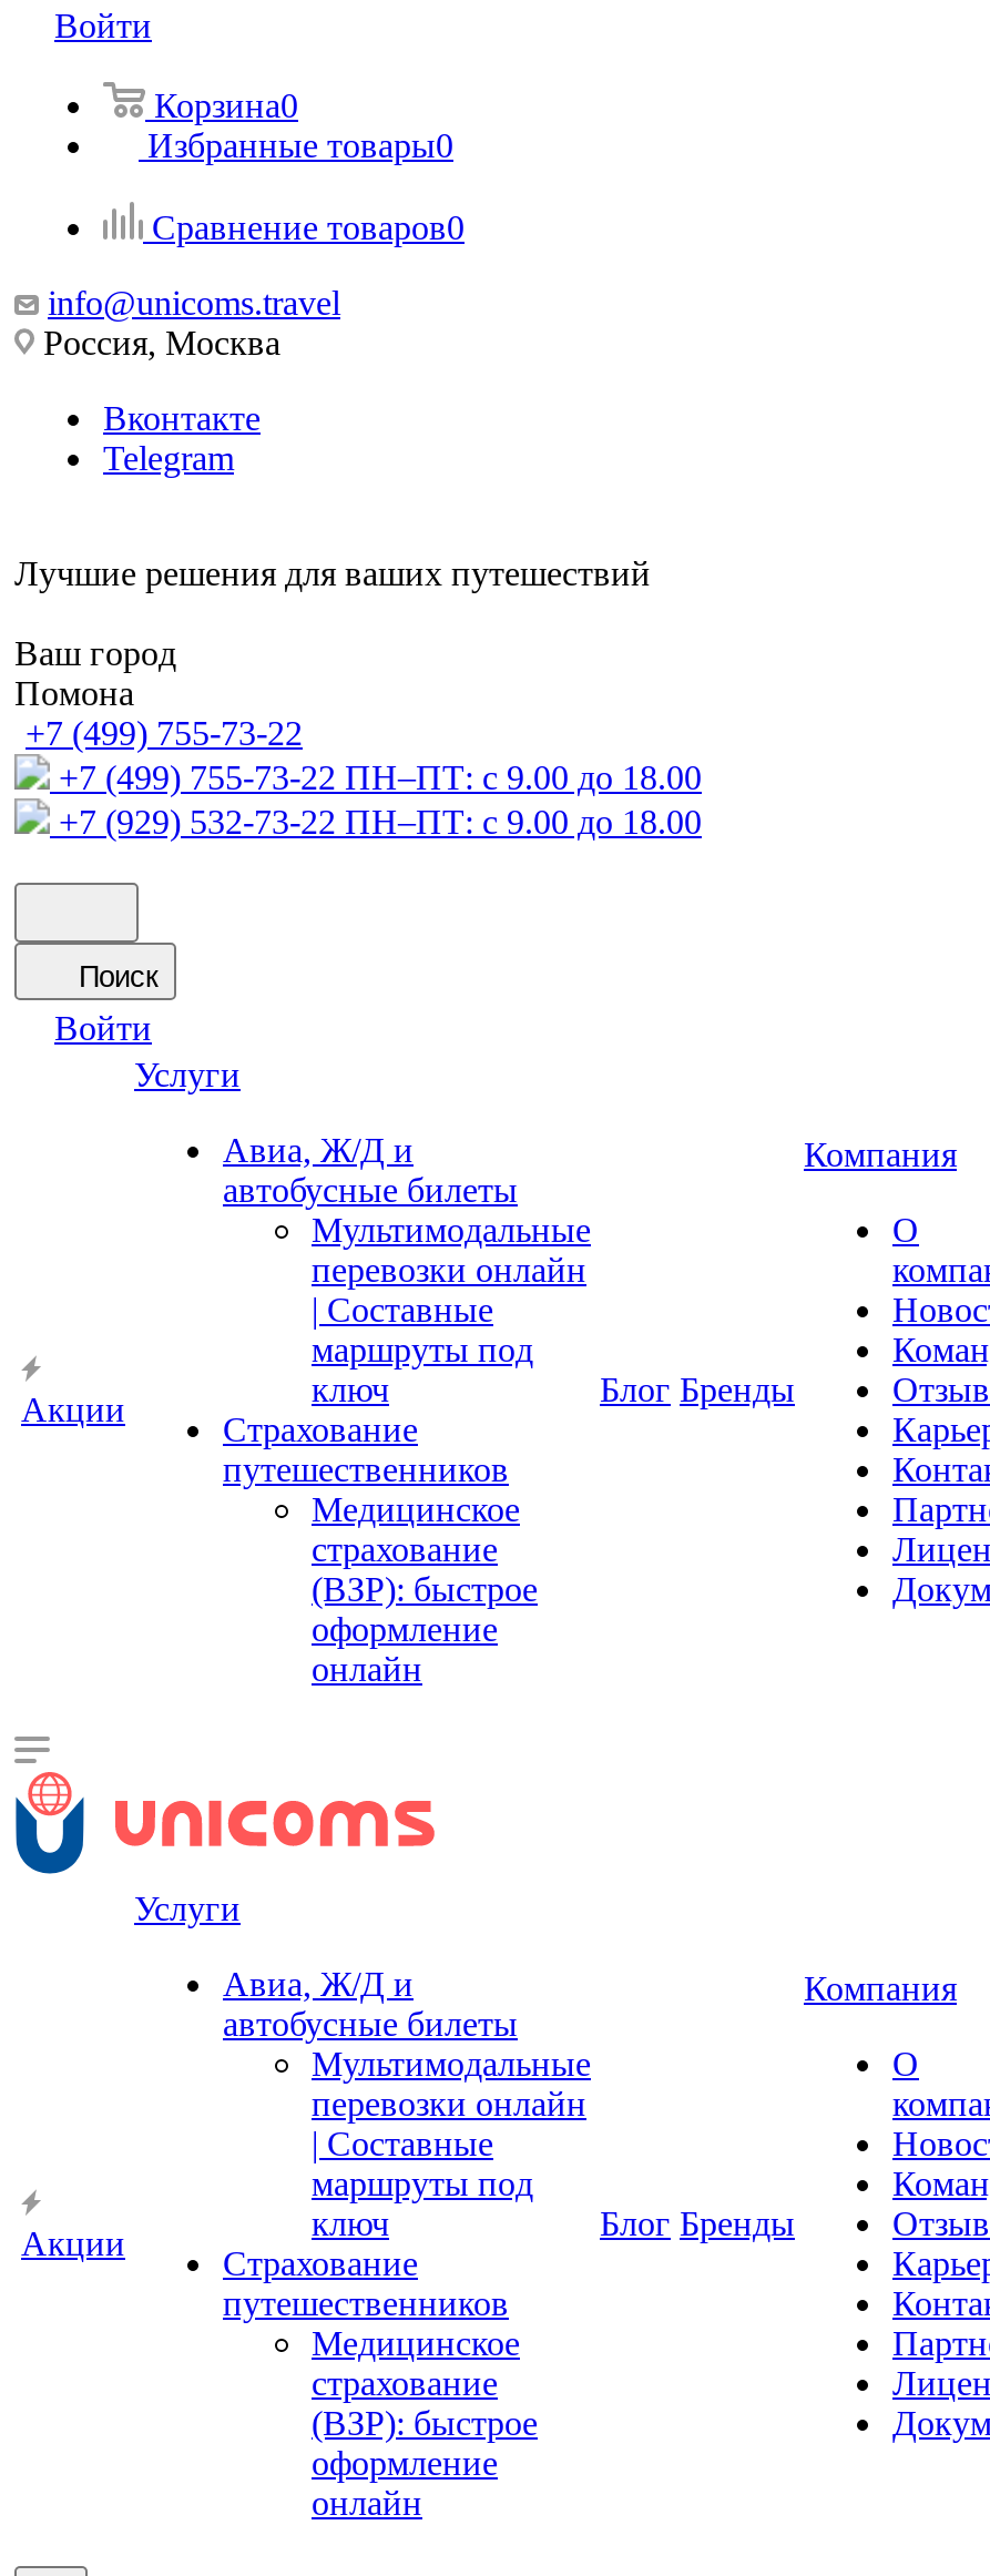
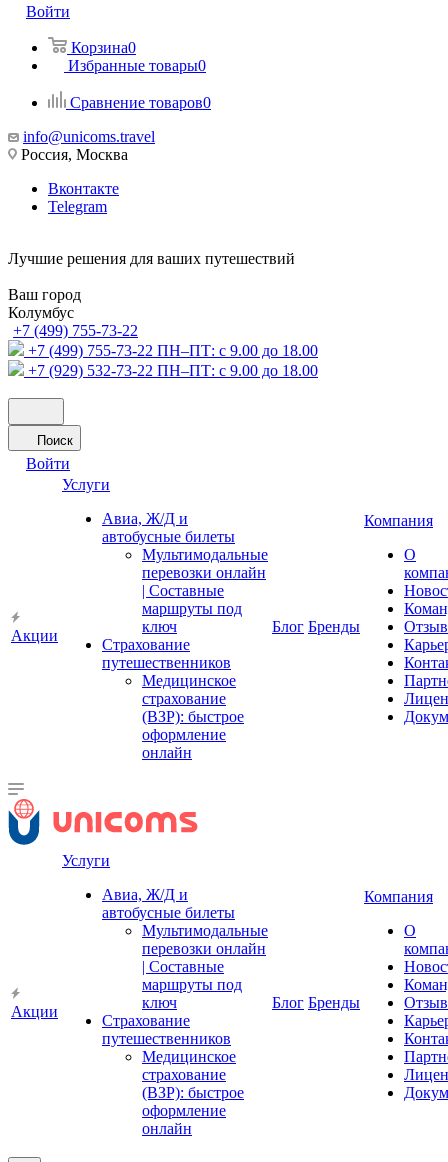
- Помона
+ Колумбус
